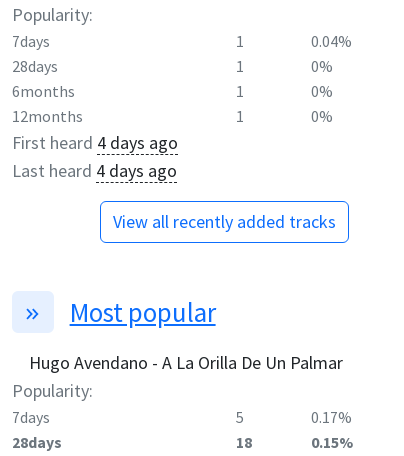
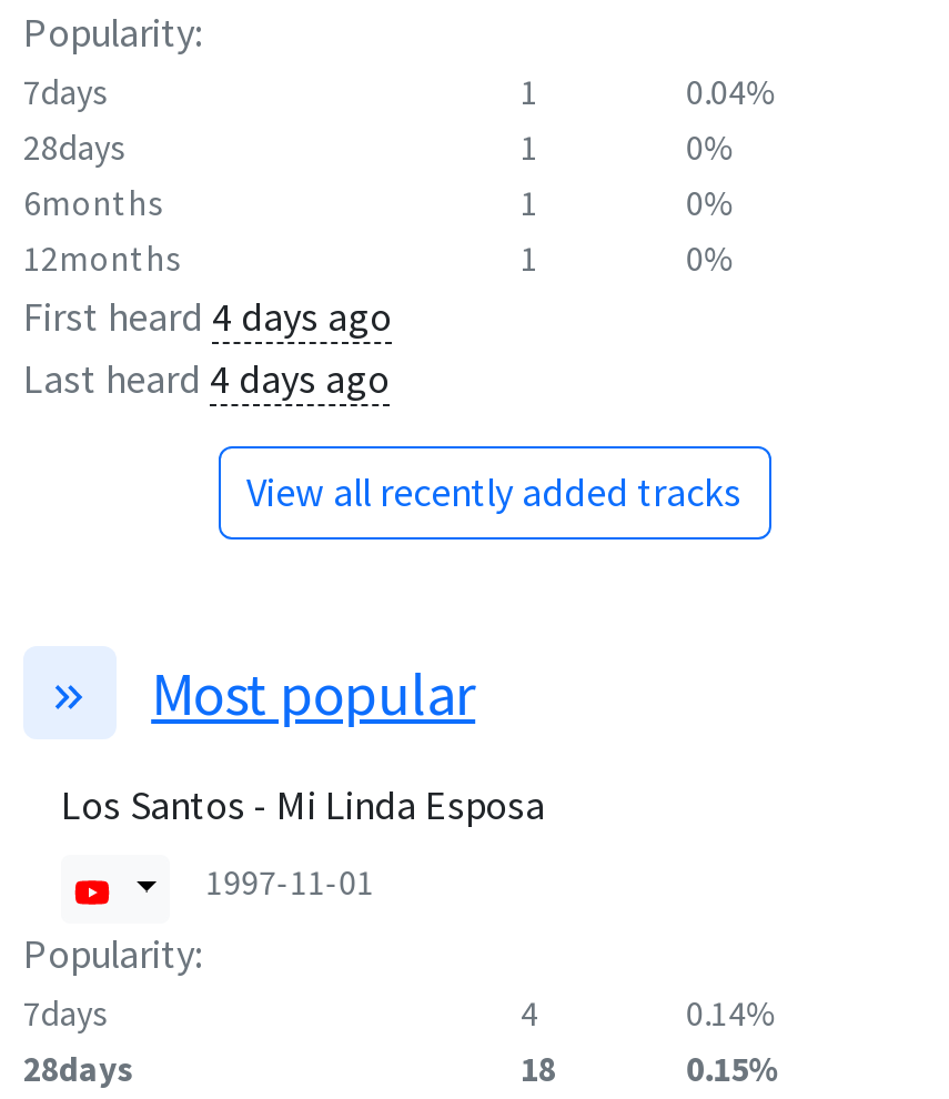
- Hugo Avendano - A La Orilla De Un Palmar
+ Los Santos - Mi Linda Esposa
+ 1997-11-01

- 5
+ 4

- 0.17%
+ 0.14%
